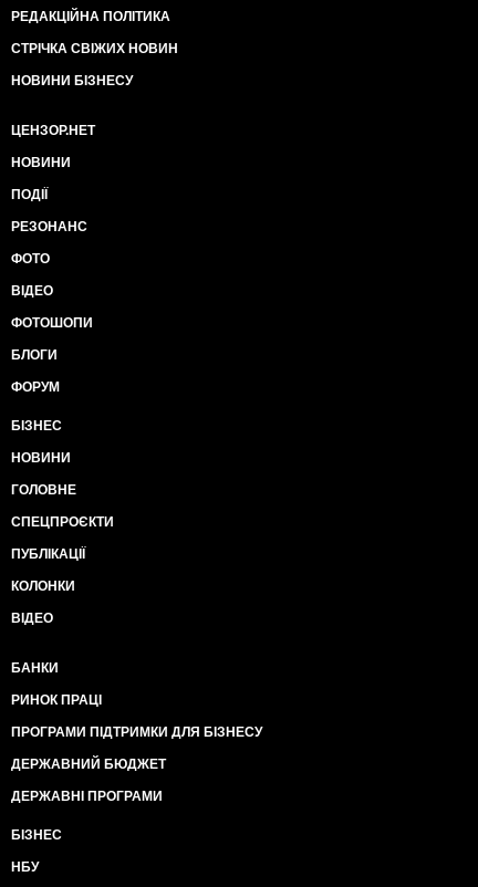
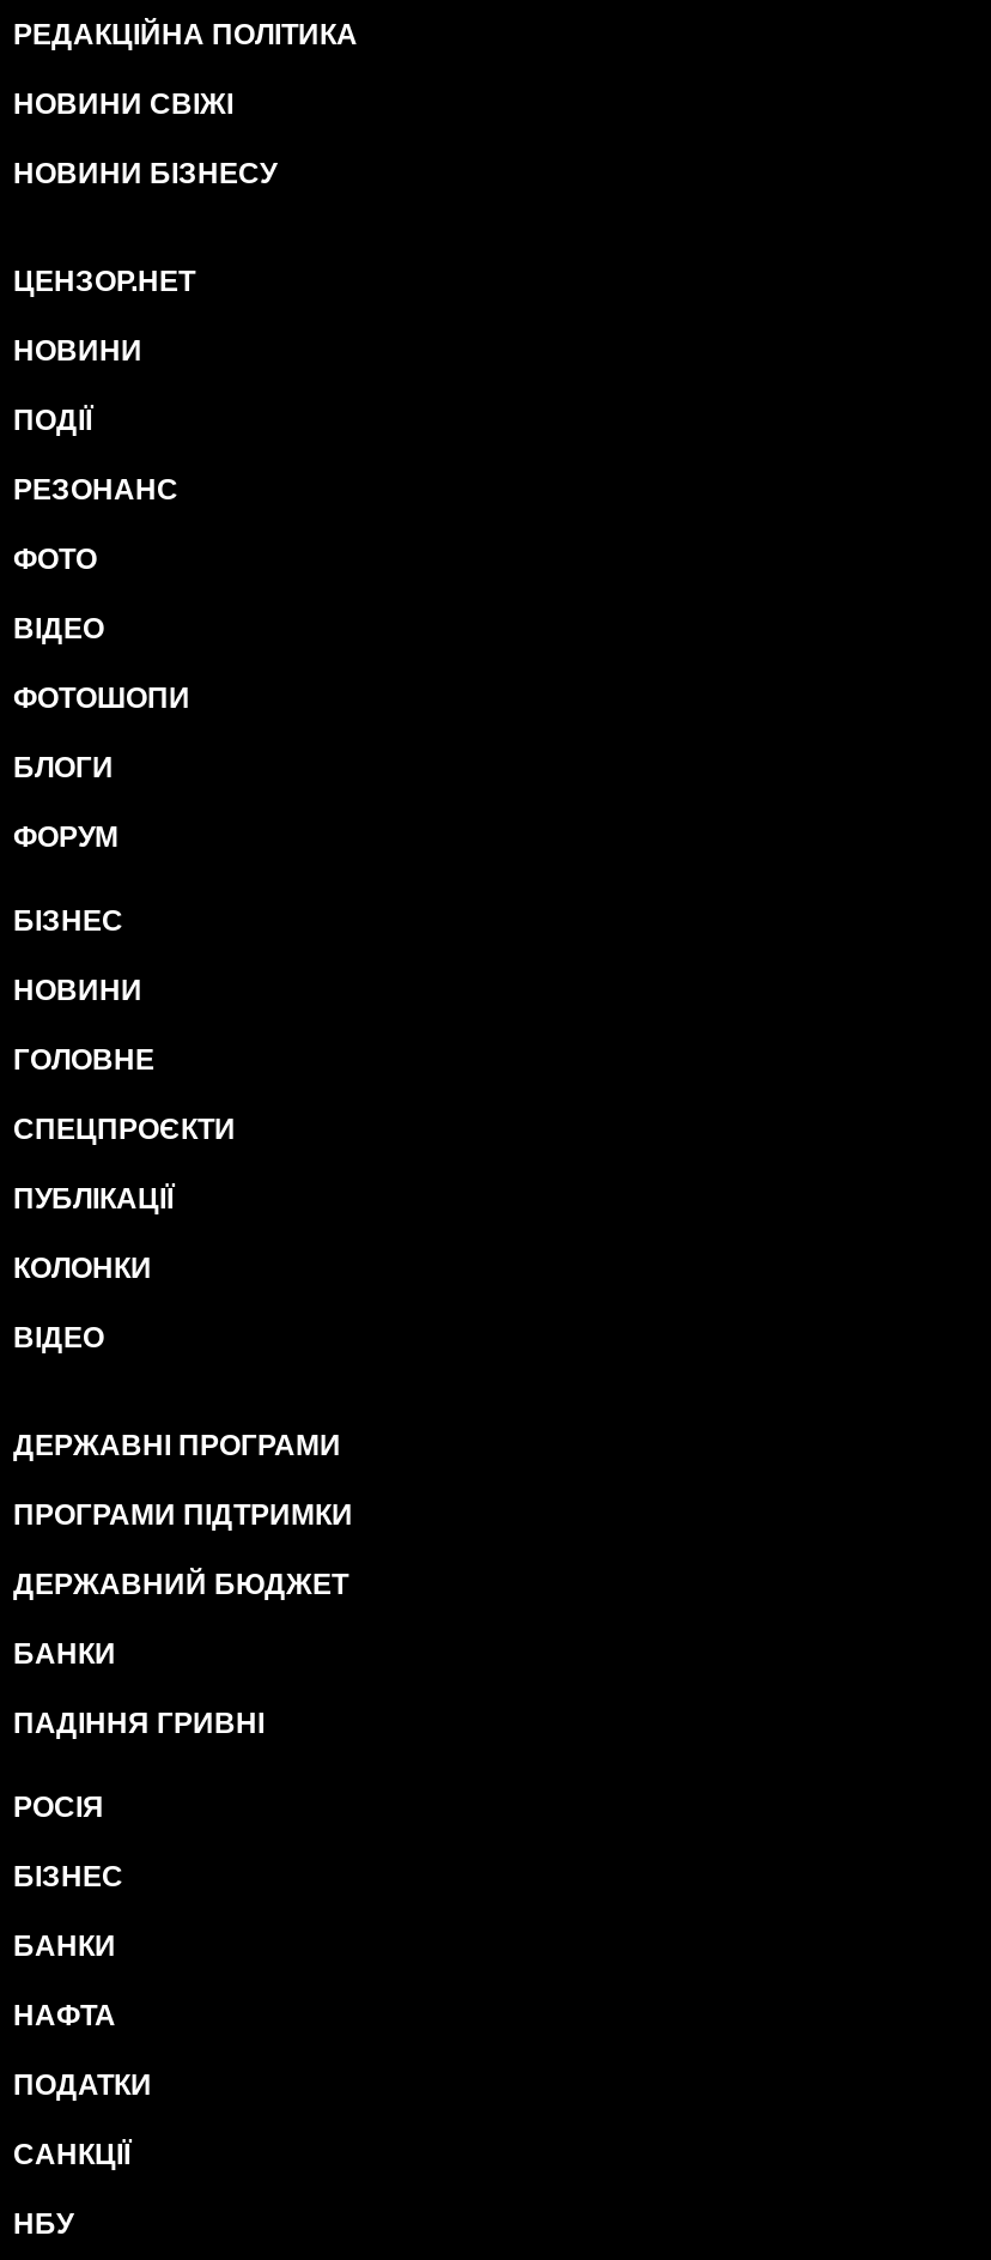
- СТРІЧКА СВІЖИХ НОВИН
+ НОВИНИ СВІЖІ

+ ПРОГРАМИ ПІДТРИМКИ

- РИНОК ПРАЦІ
- ПРОГРАМИ ПІДТРИМКИ ДЛЯ БІЗНЕСУ
+ ПАДІННЯ ГРИВНІ
+ РОСІЯ

moved up: ДЕРЖАВНИЙ БЮДЖЕТ | ДЕРЖАВНІ ПРОГРАМИ

+ БАНКИ
+ НАФТА
+ ПОДАТКИ
+ САНКЦІЇ
